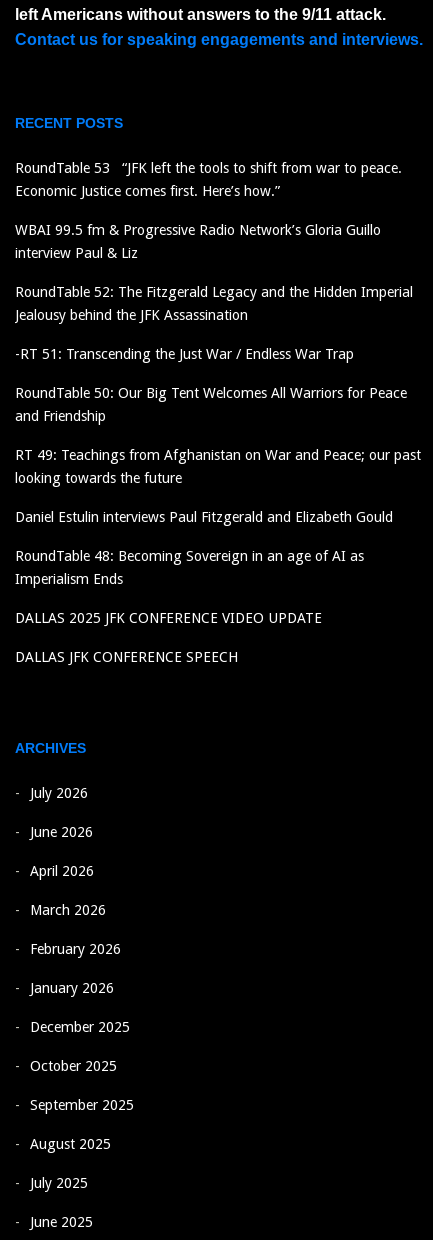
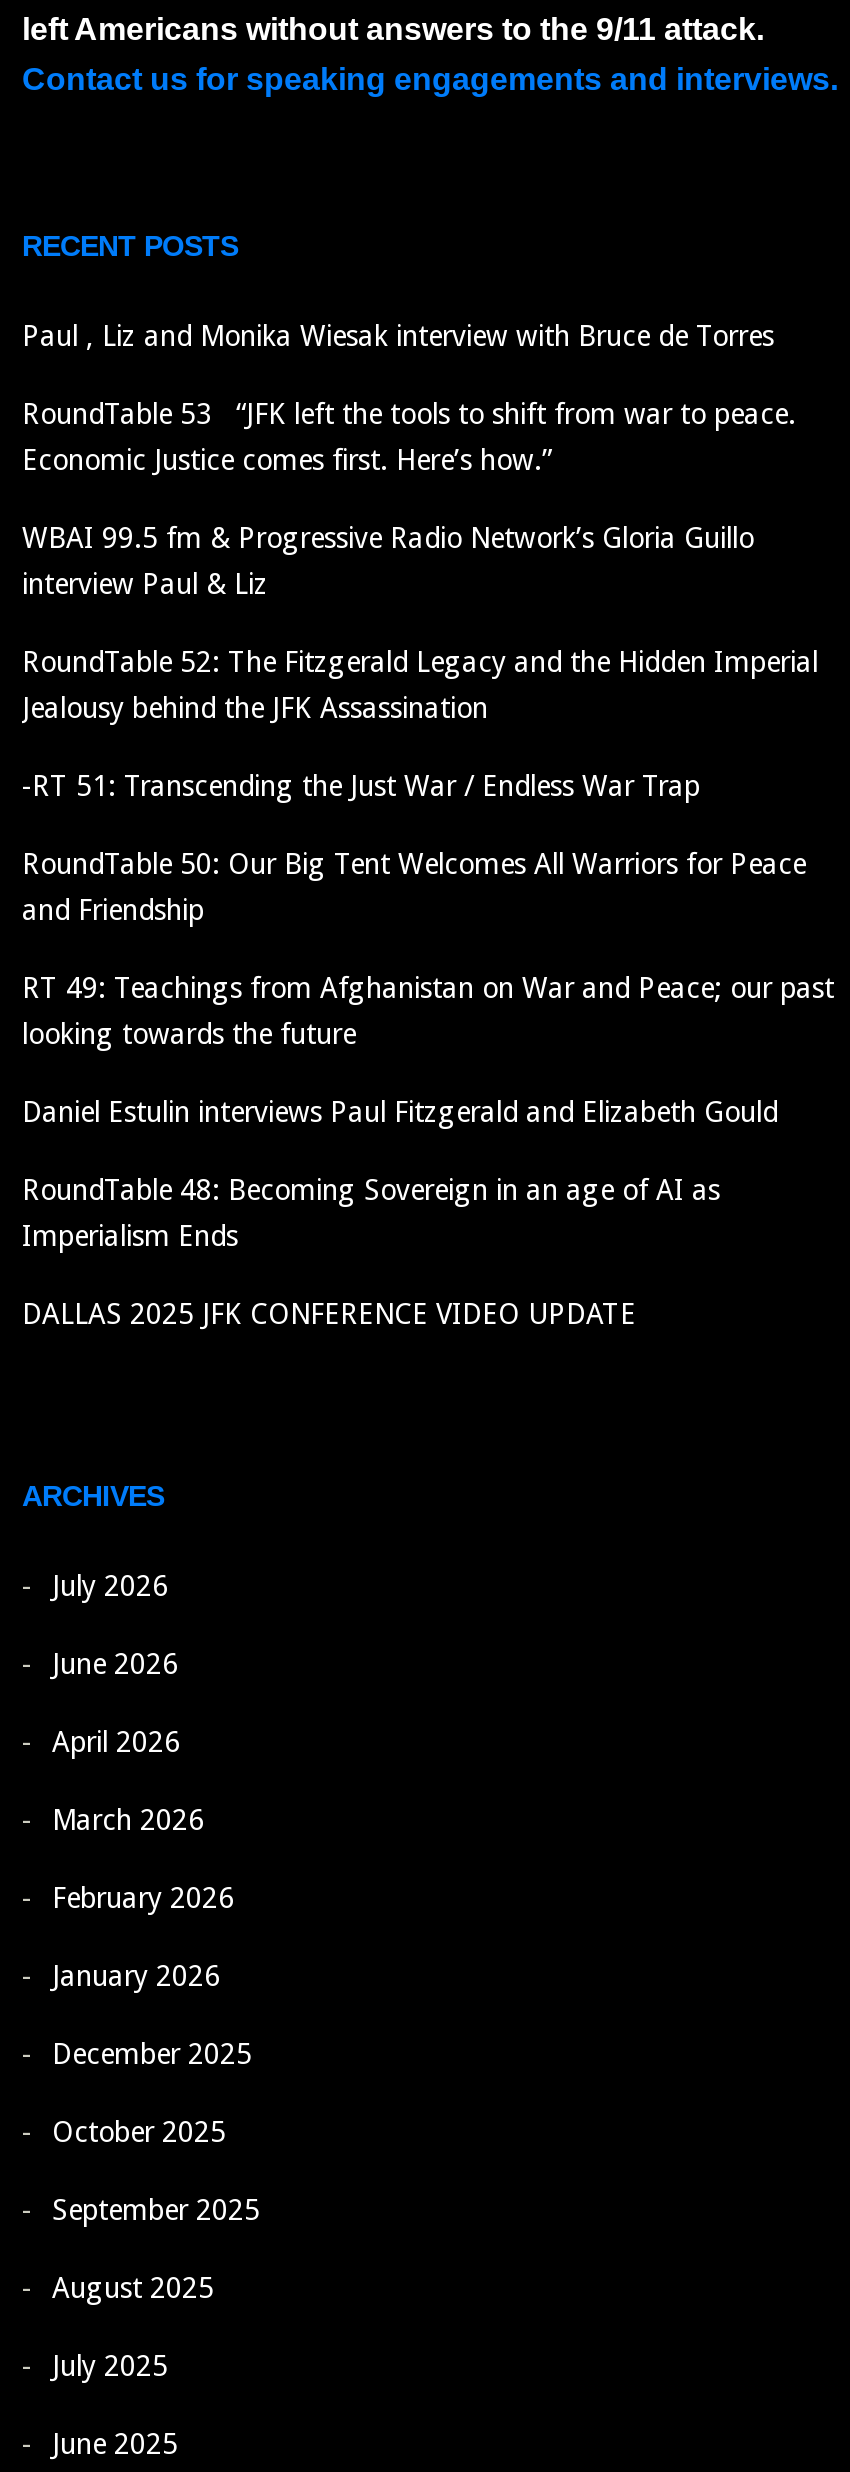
+ Paul , Liz and Monika Wiesak interview with Bruce de Torres

moved down: RoundTable 53 “JFK left the tools to shift from war to peace. | Economic Justice comes first. Here’s how.” | WBAI 99.5 fm & Progressive Radio Network’s Gloria Guillo | ... | Imperialism Ends | DALLAS 2025 JFK CONFERENCE VIDEO UPDATE

- DALLAS JFK CONFERENCE SPEECH
